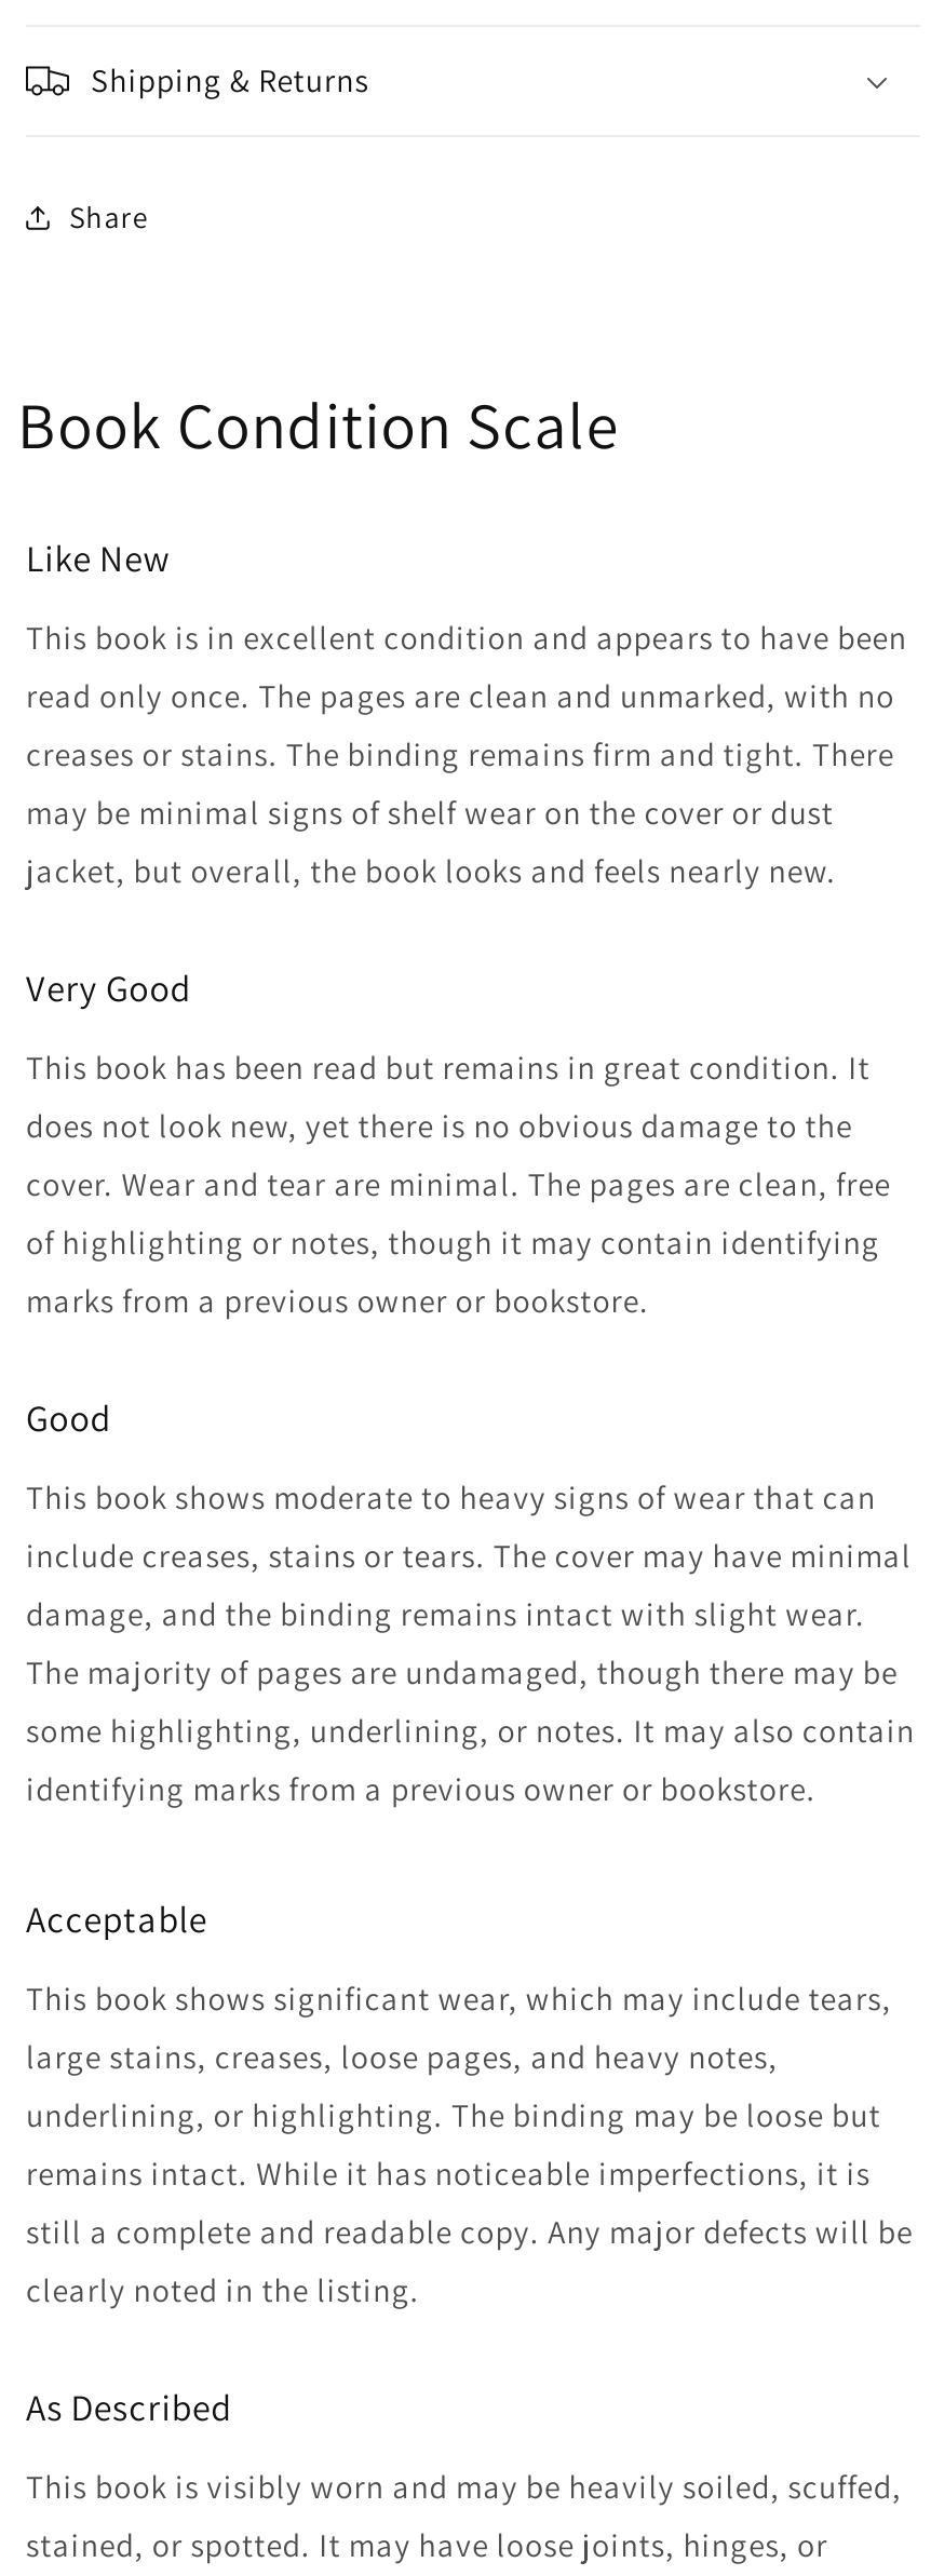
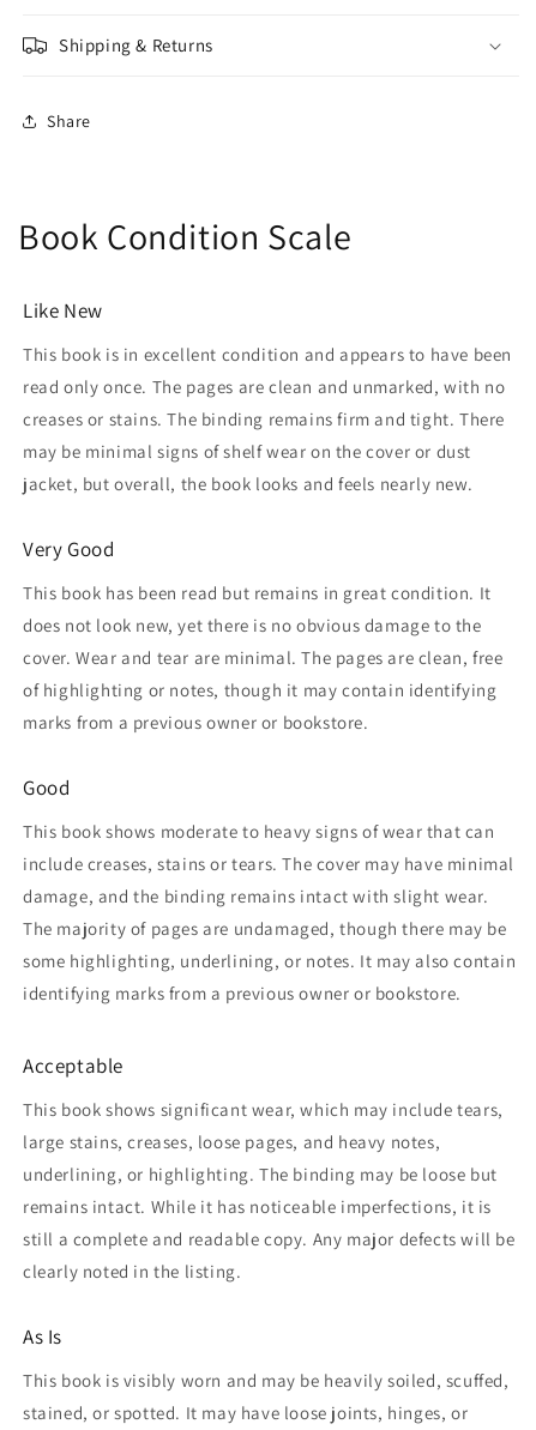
- As Described
+ As Is
